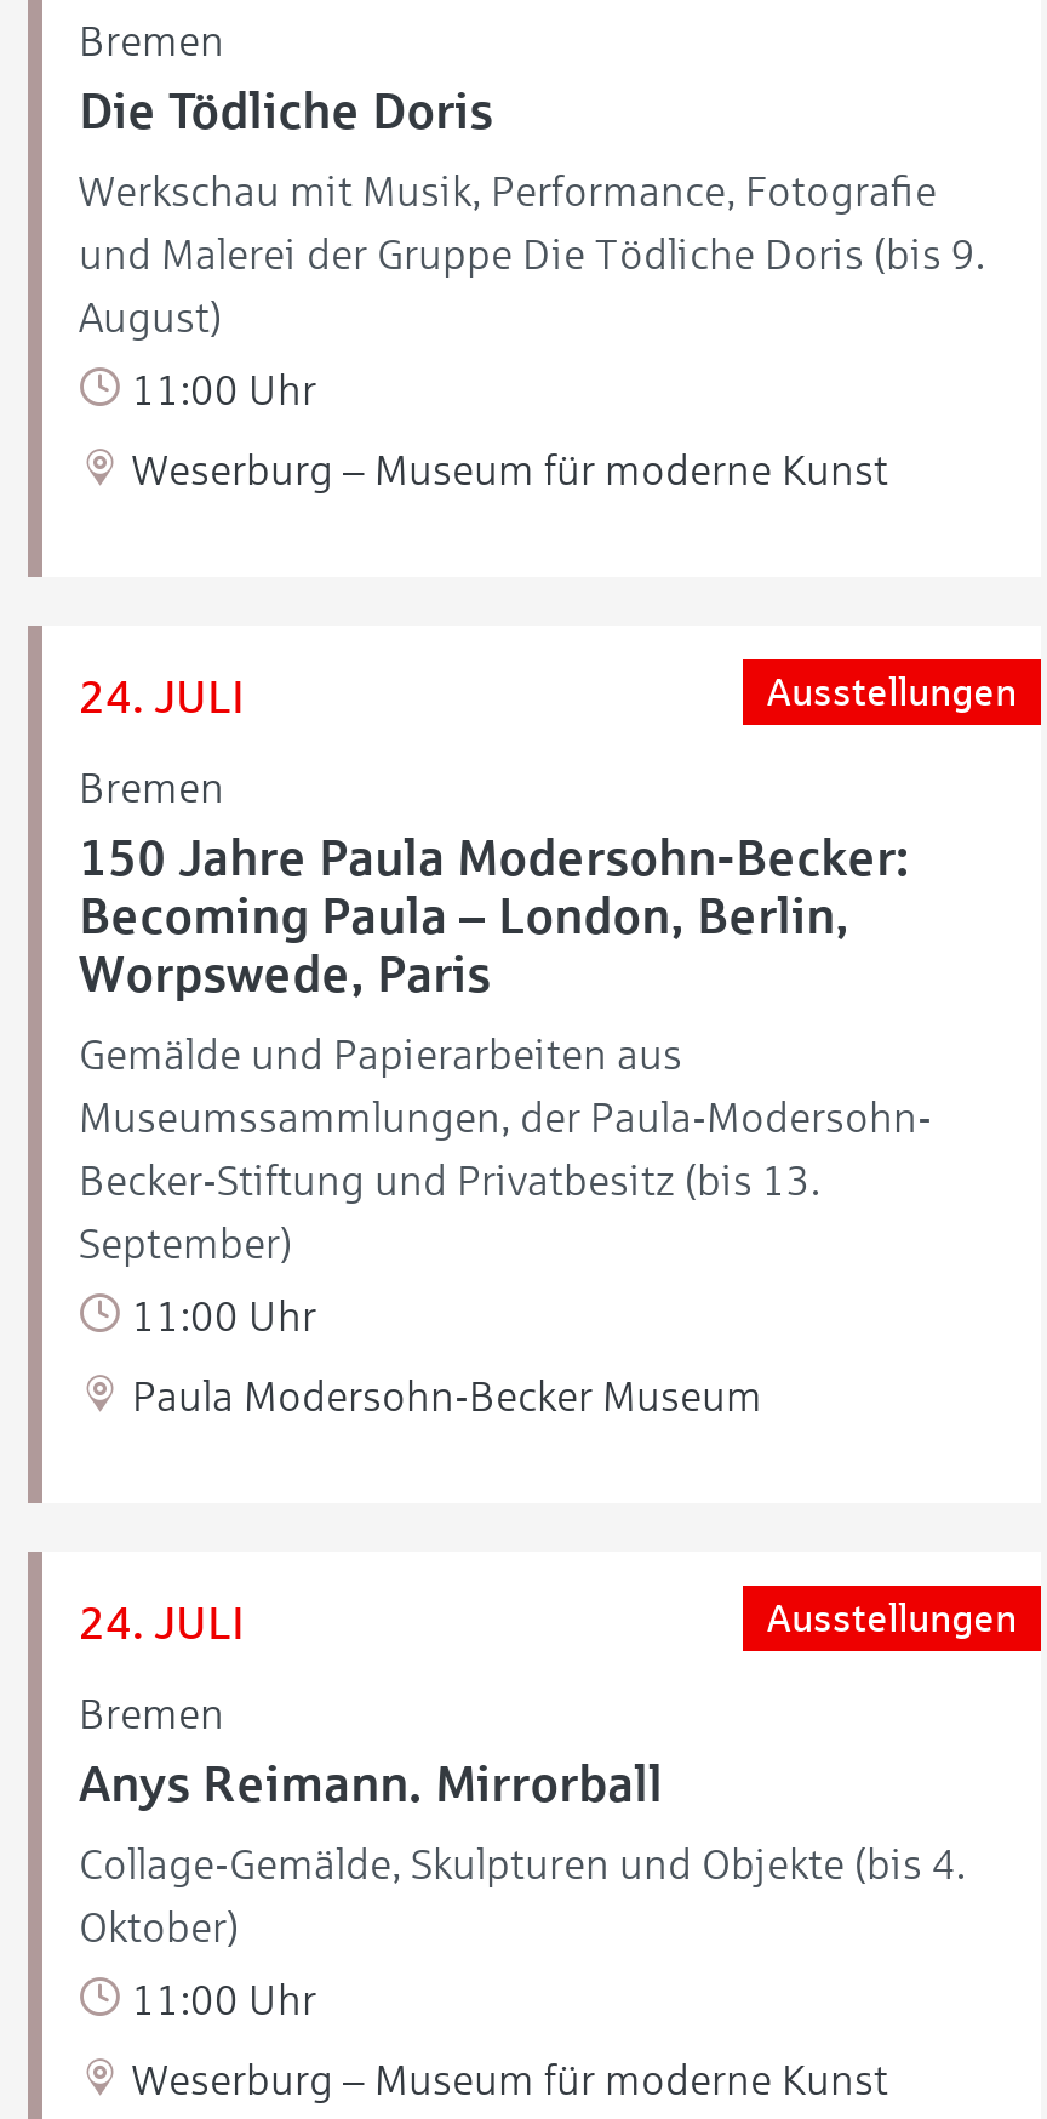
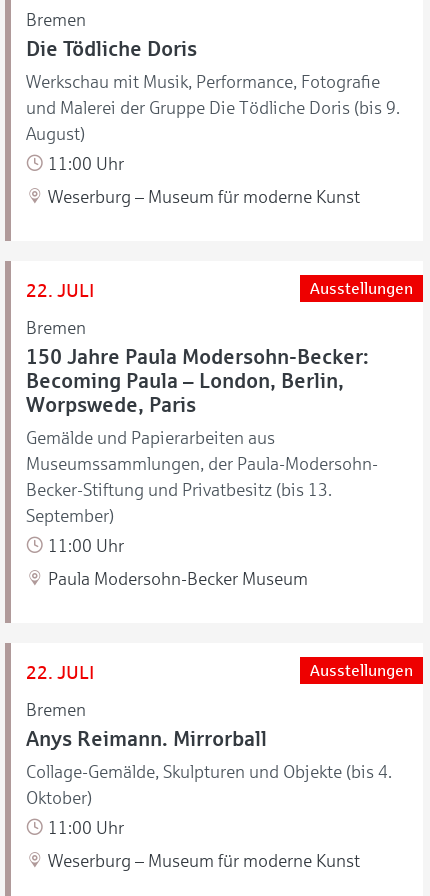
- 24. JULI
+ 22. JULI

- 24. JULI
+ 22. JULI
